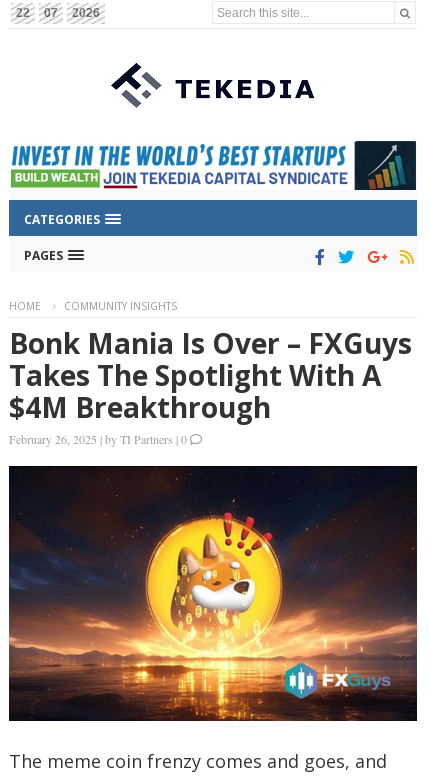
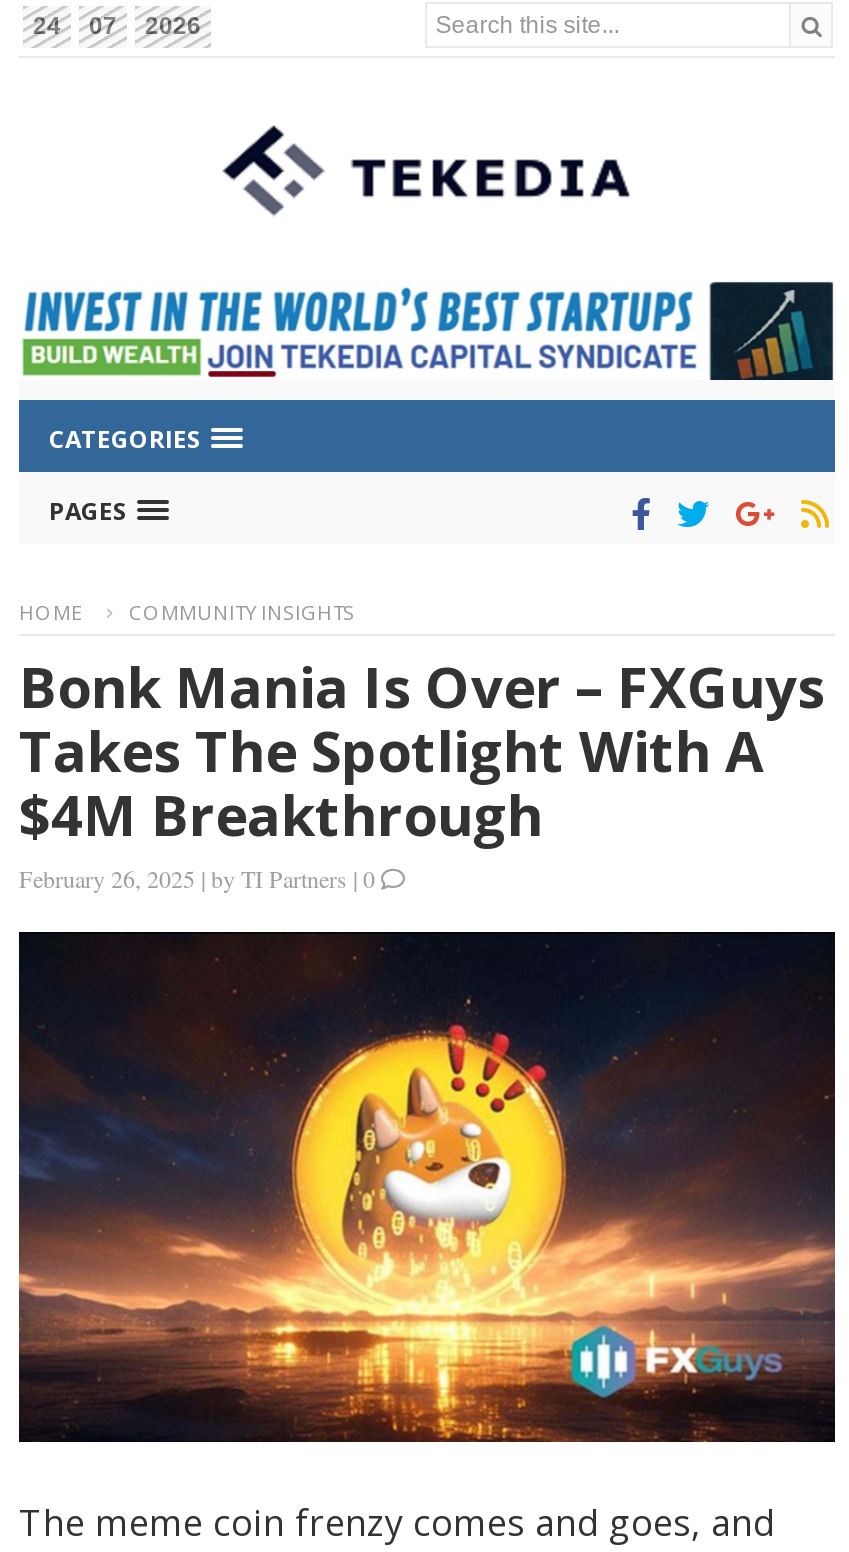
- 22 07 2026
+ 24 07 2026
